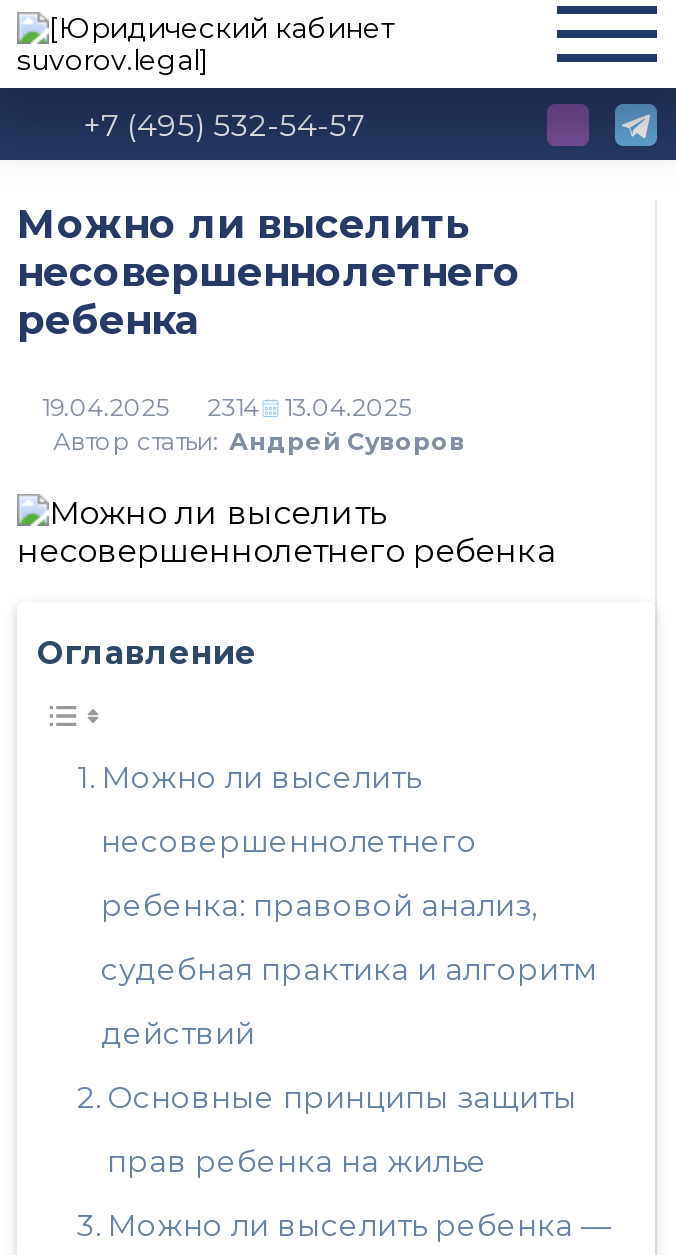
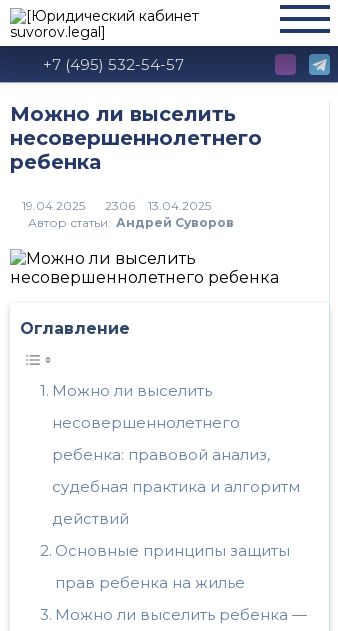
- 2314
+ 2306
